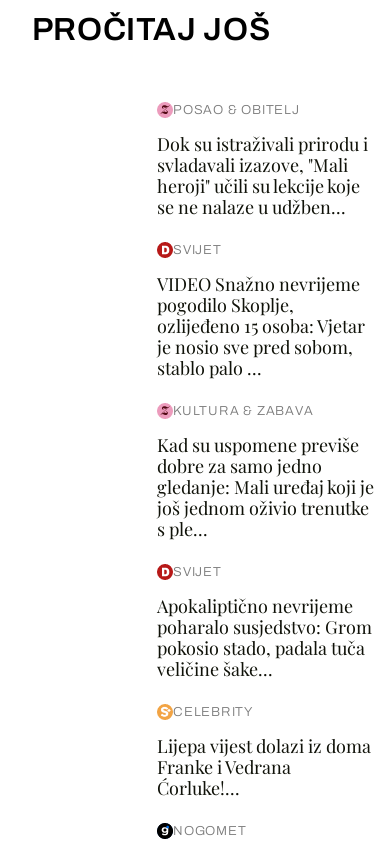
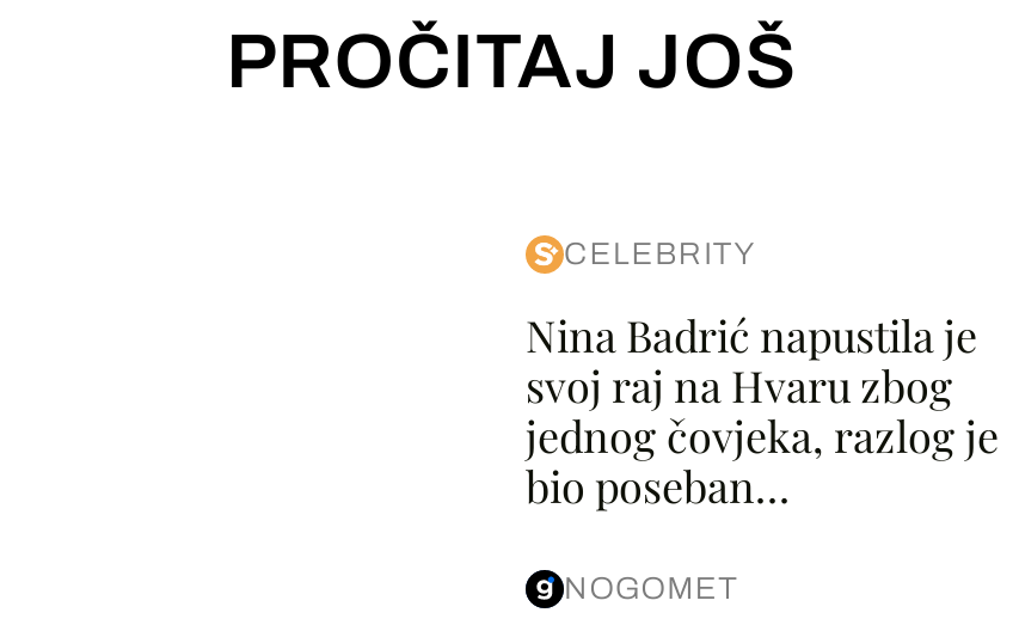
- POSAO & OBITELJ
- Dok su istraživali prirodu i
- svladavali izazove, "Mali
- heroji" učili su lekcije koje
- se ne nalaze u udžben...
- SVIJET
- VIDEO Snažno nevrijeme
- pogodilo Skoplje,
- ozlijeđeno 15 osoba: Vjetar
- je nosio sve pred sobom,
- stablo palo ...
- KULTURA & ZABAVA
- Kad su uspomene previše
- dobre za samo jedno
- gledanje: Mali uređaj koji je
- još jednom oživio trenutke
- s ple...
- SVIJET
- Apokaliptično nevrijeme
- poharalo susjedstvo: Grom
- pokosio stado, padala tuča
- veličine šake...

moved up: CELEBRITY

- Lijepa vijest dolazi iz doma
- Franke i Vedrana
- Ćorluke!...
+ Nina Badrić napustila je
+ svoj raj na Hvaru zbog
+ jednog čovjeka, razlog je
+ bio poseban...
